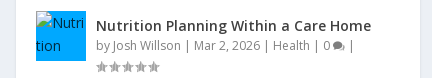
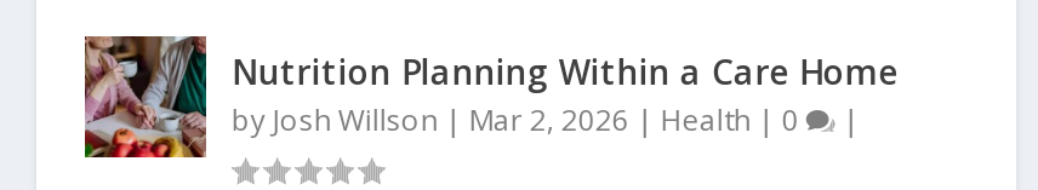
- [image]
+ [image]
